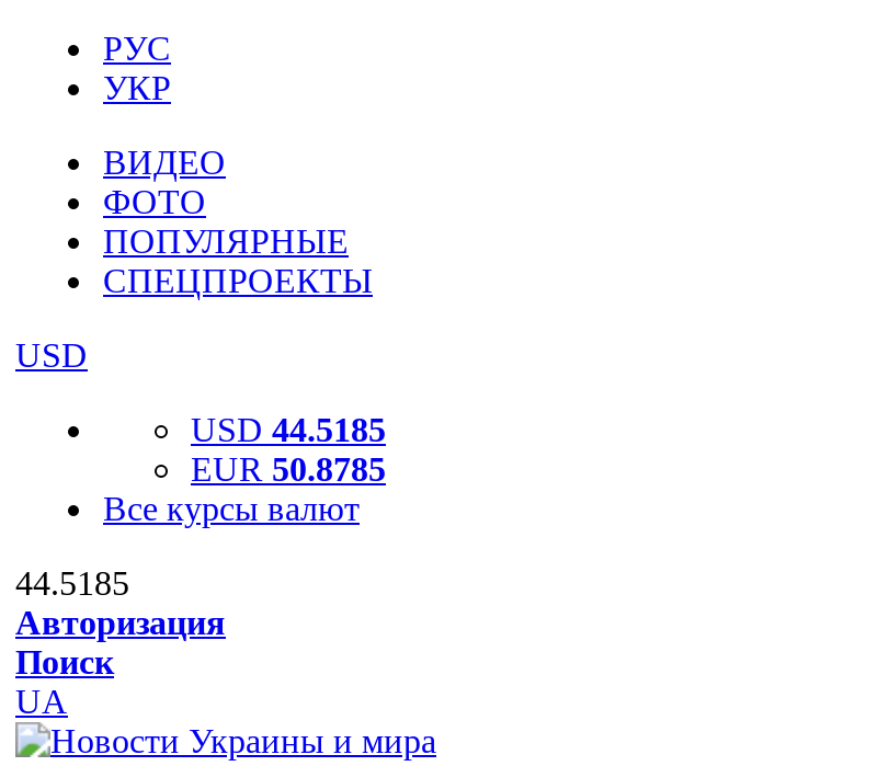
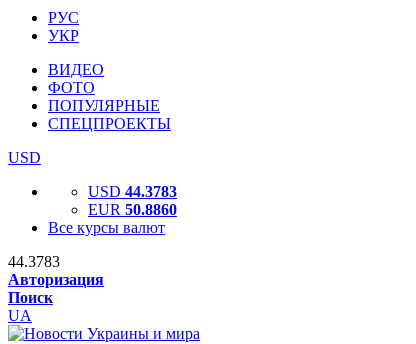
- USD 44.5185
+ USD 44.3783

- EUR 50.8785
+ EUR 50.8860

- 44.5185
+ 44.3783
